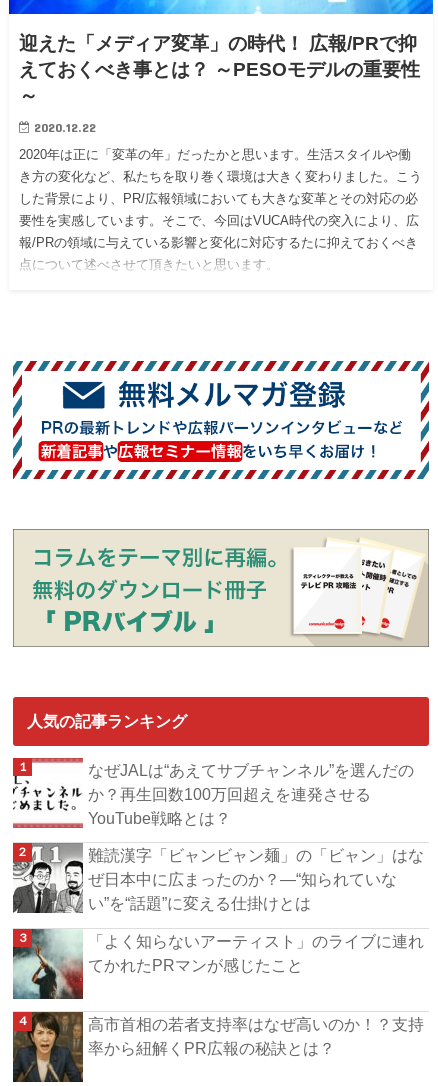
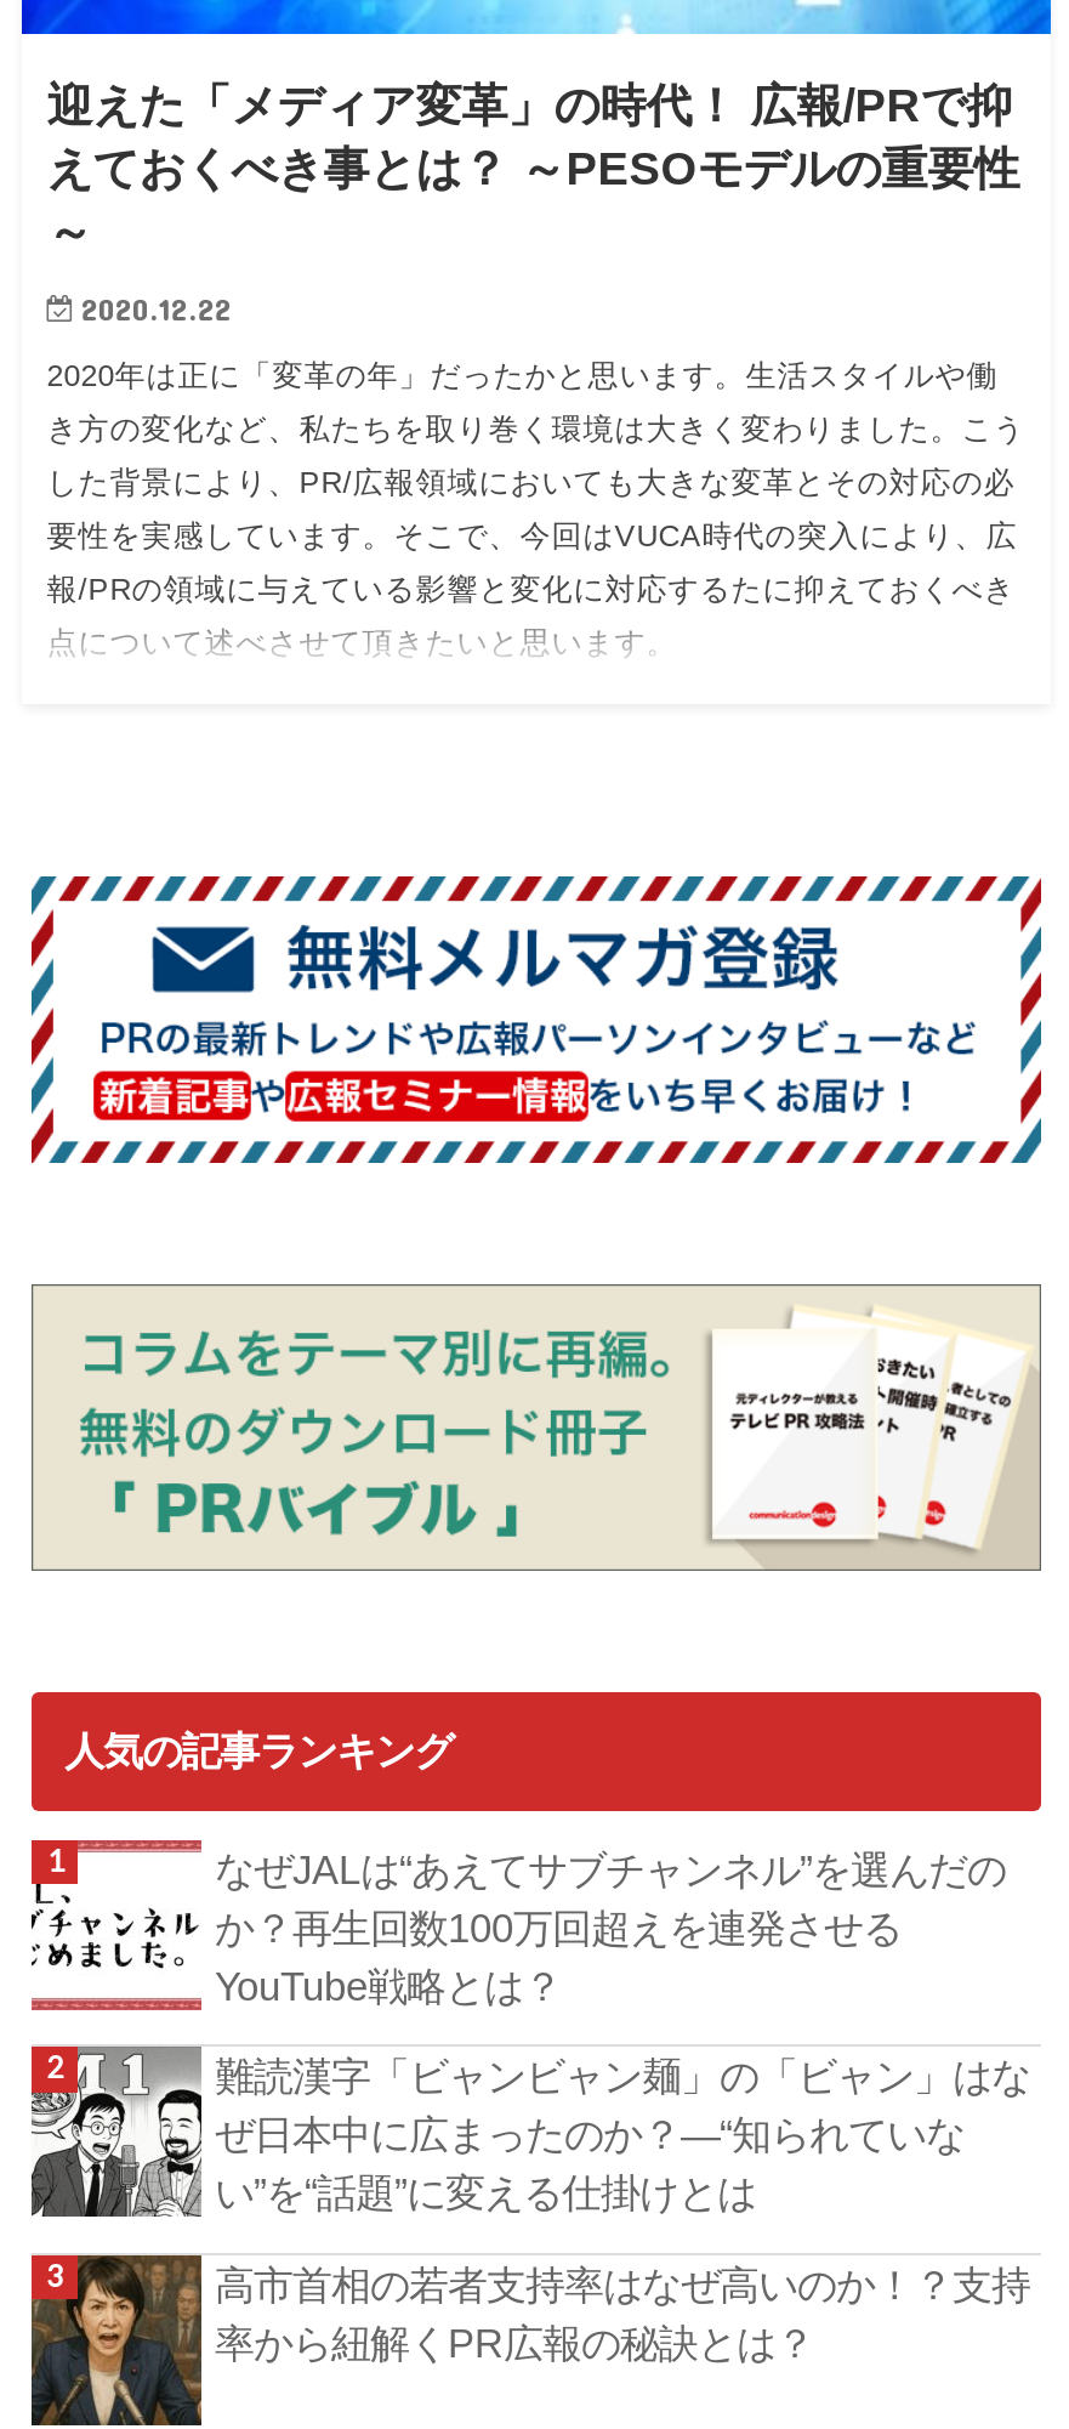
- [image]
- 「よく知らないアーティスト」のライブに連れ
- てかれたPRマンが感じたこと
